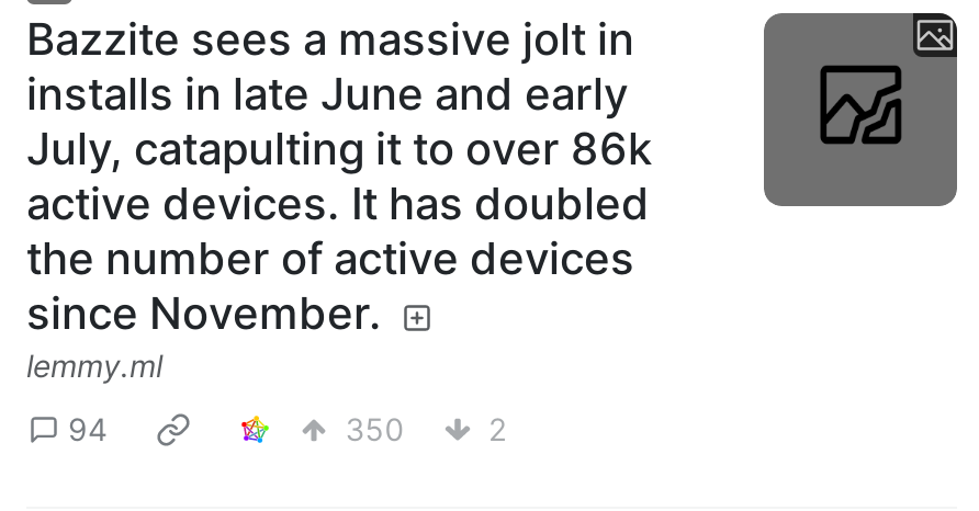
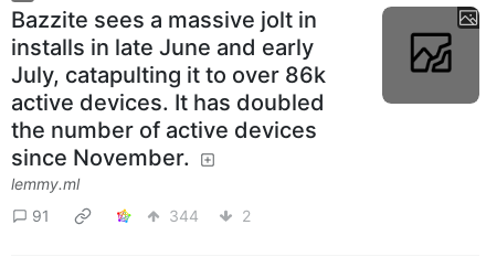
- 94
+ 91

- 350
+ 344
